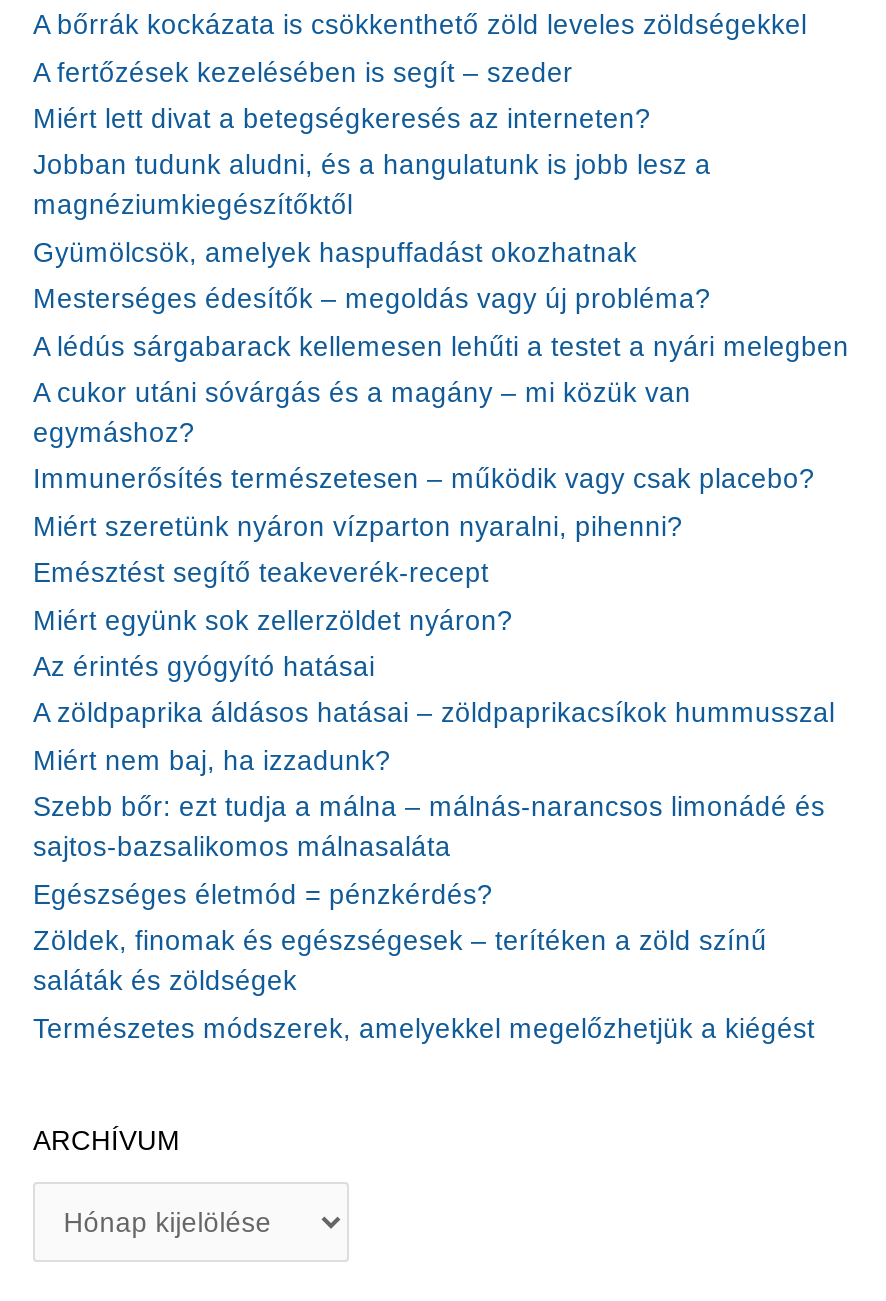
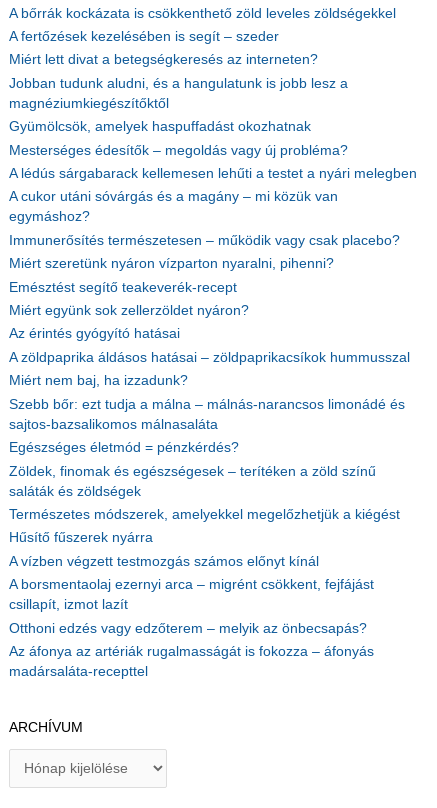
+ Hűsítő fűszerek nyárra
+ A vízben végzett testmozgás számos előnyt kínál
+ A borsmentaolaj ezernyi arca – migrént csökkent, fejfájást
+ csillapít, izmot lazít
+ Otthoni edzés vagy edzőterem – melyik az önbecsapás?
+ Az áfonya az artériák rugalmasságát is fokozza – áfonyás
+ madársaláta-recepttel
